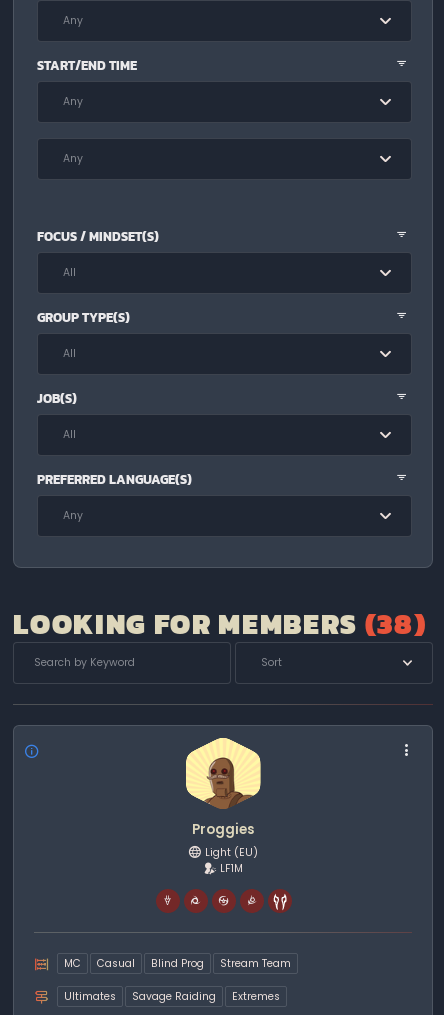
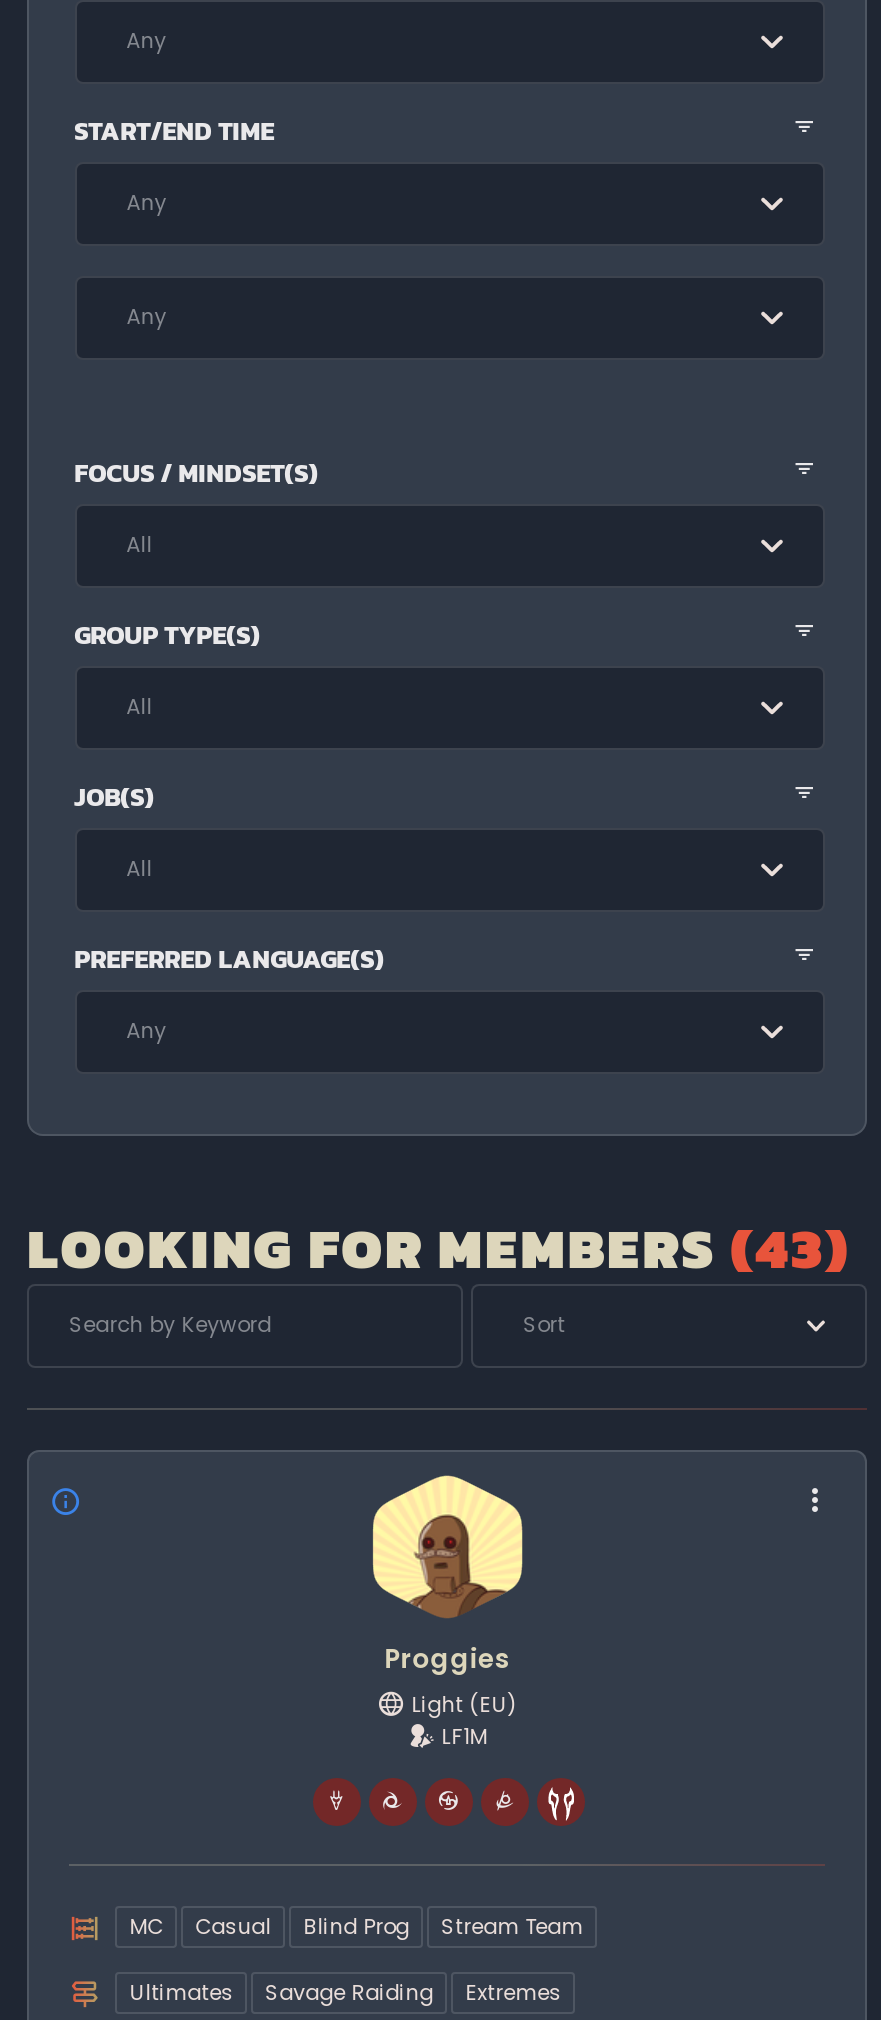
- LOOKING FOR MEMBERS (38)
+ LOOKING FOR MEMBERS (43)
